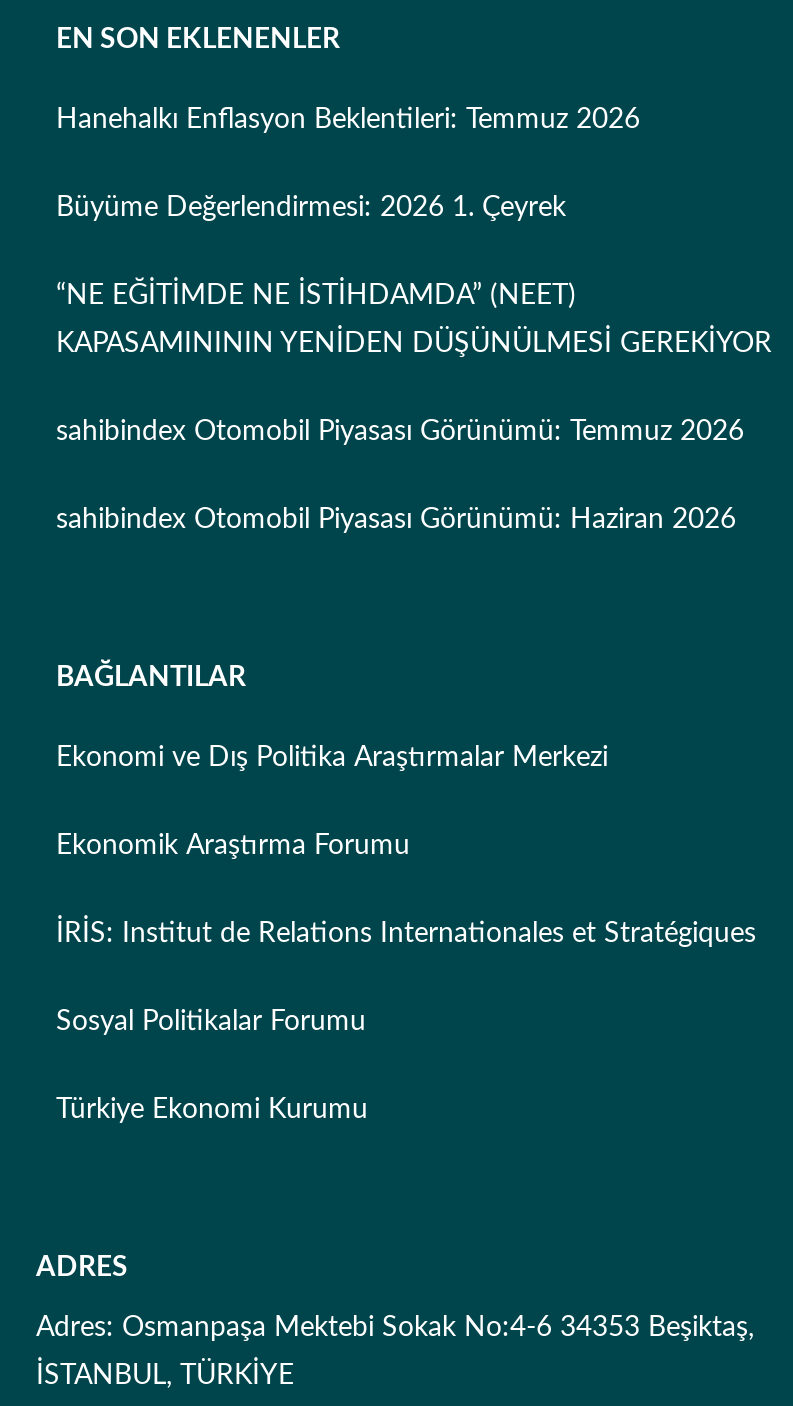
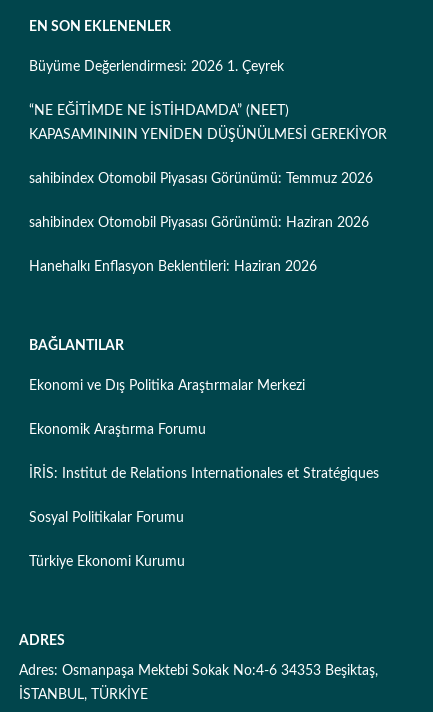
- Hanehalkı Enflasyon Beklentileri: Temmuz 2026

moved up: Büyüme Değerlendirmesi: 2026 1. Çeyrek | “NE EĞİTİMDE NE İSTİHDAMDA” (NEET) | KAPASAMINININ YENİDEN DÜŞÜNÜLMESİ GEREKİYOR | sahibindex Otomobil Piyasası Görünümü: Temmuz 2026 | sahibindex Otomobil Piyasası Görünümü: Haziran 2026

+ Hanehalkı Enflasyon Beklentileri: Haziran 2026
